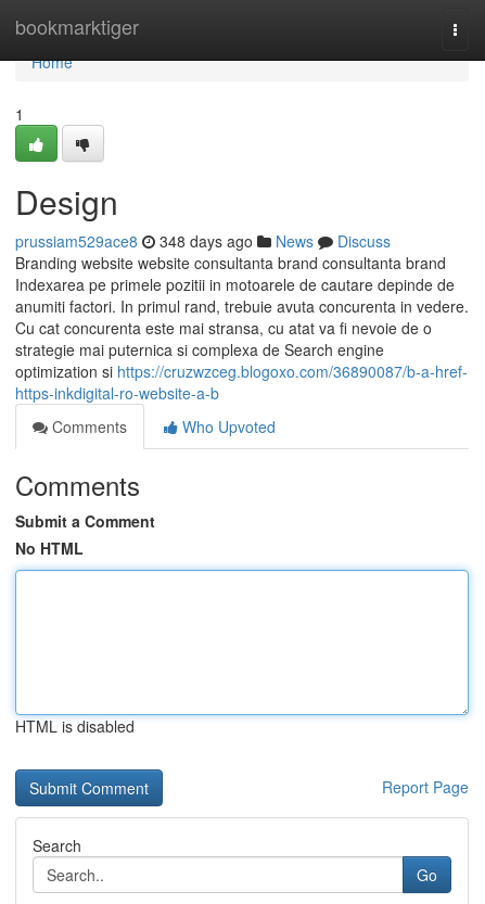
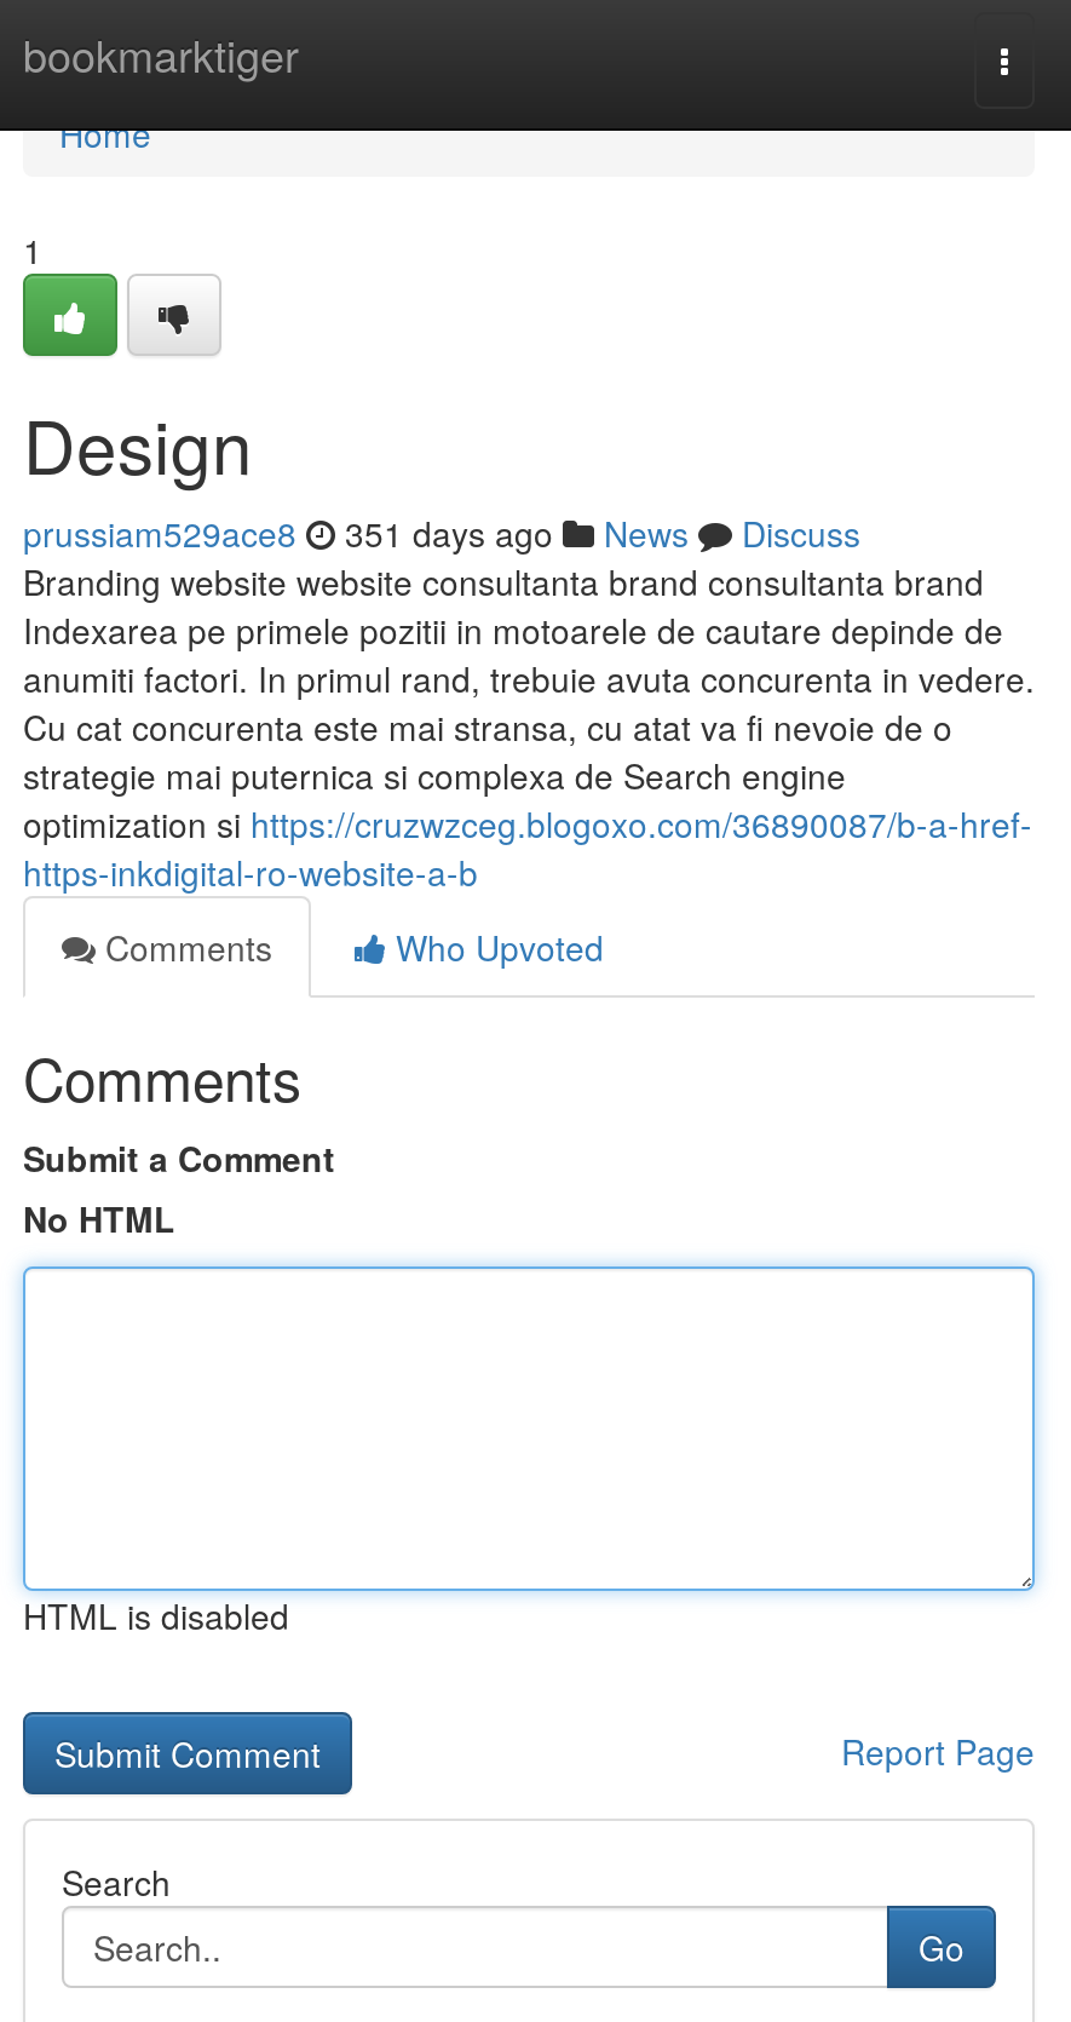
- prussiam529ace8 348 days ago News Discuss
+ prussiam529ace8 351 days ago News Discuss
